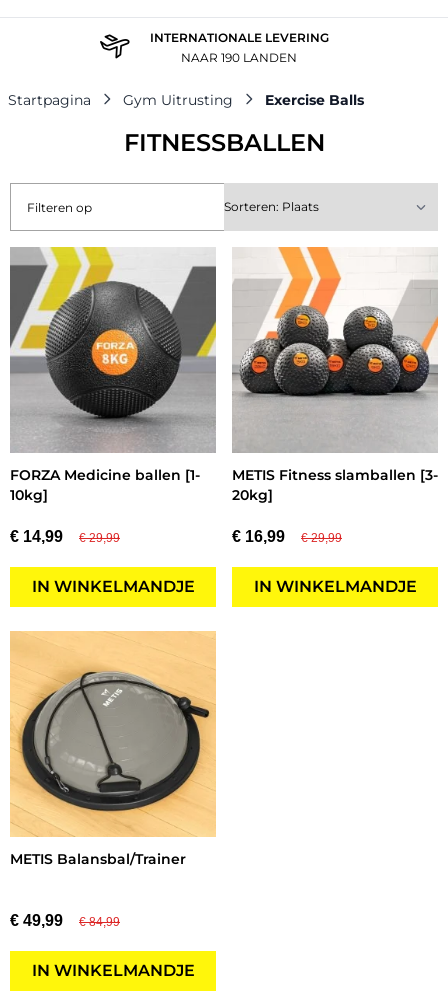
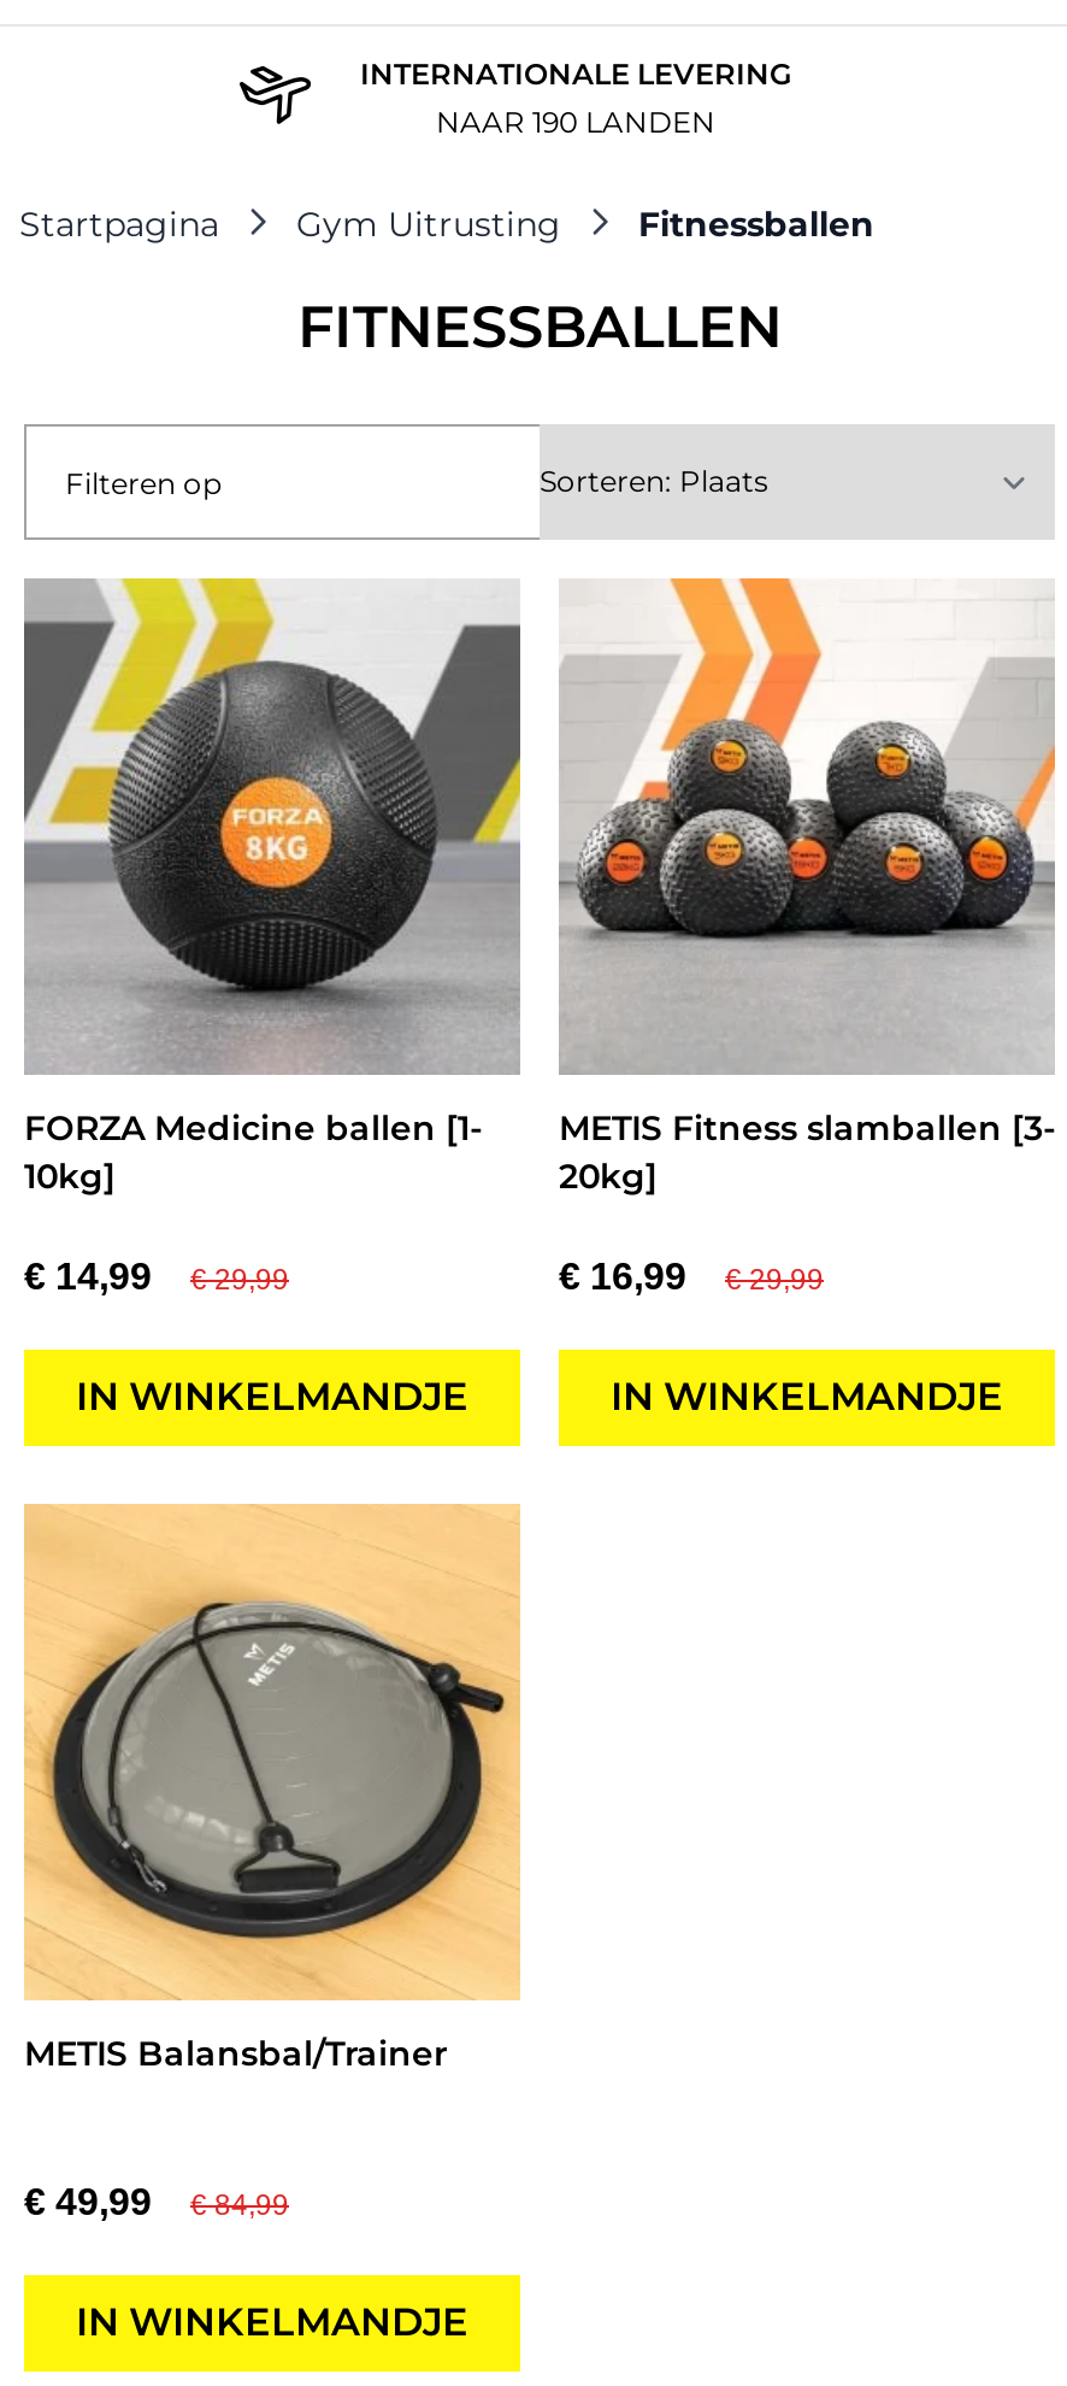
- Exercise Balls
+ Fitnessballen
